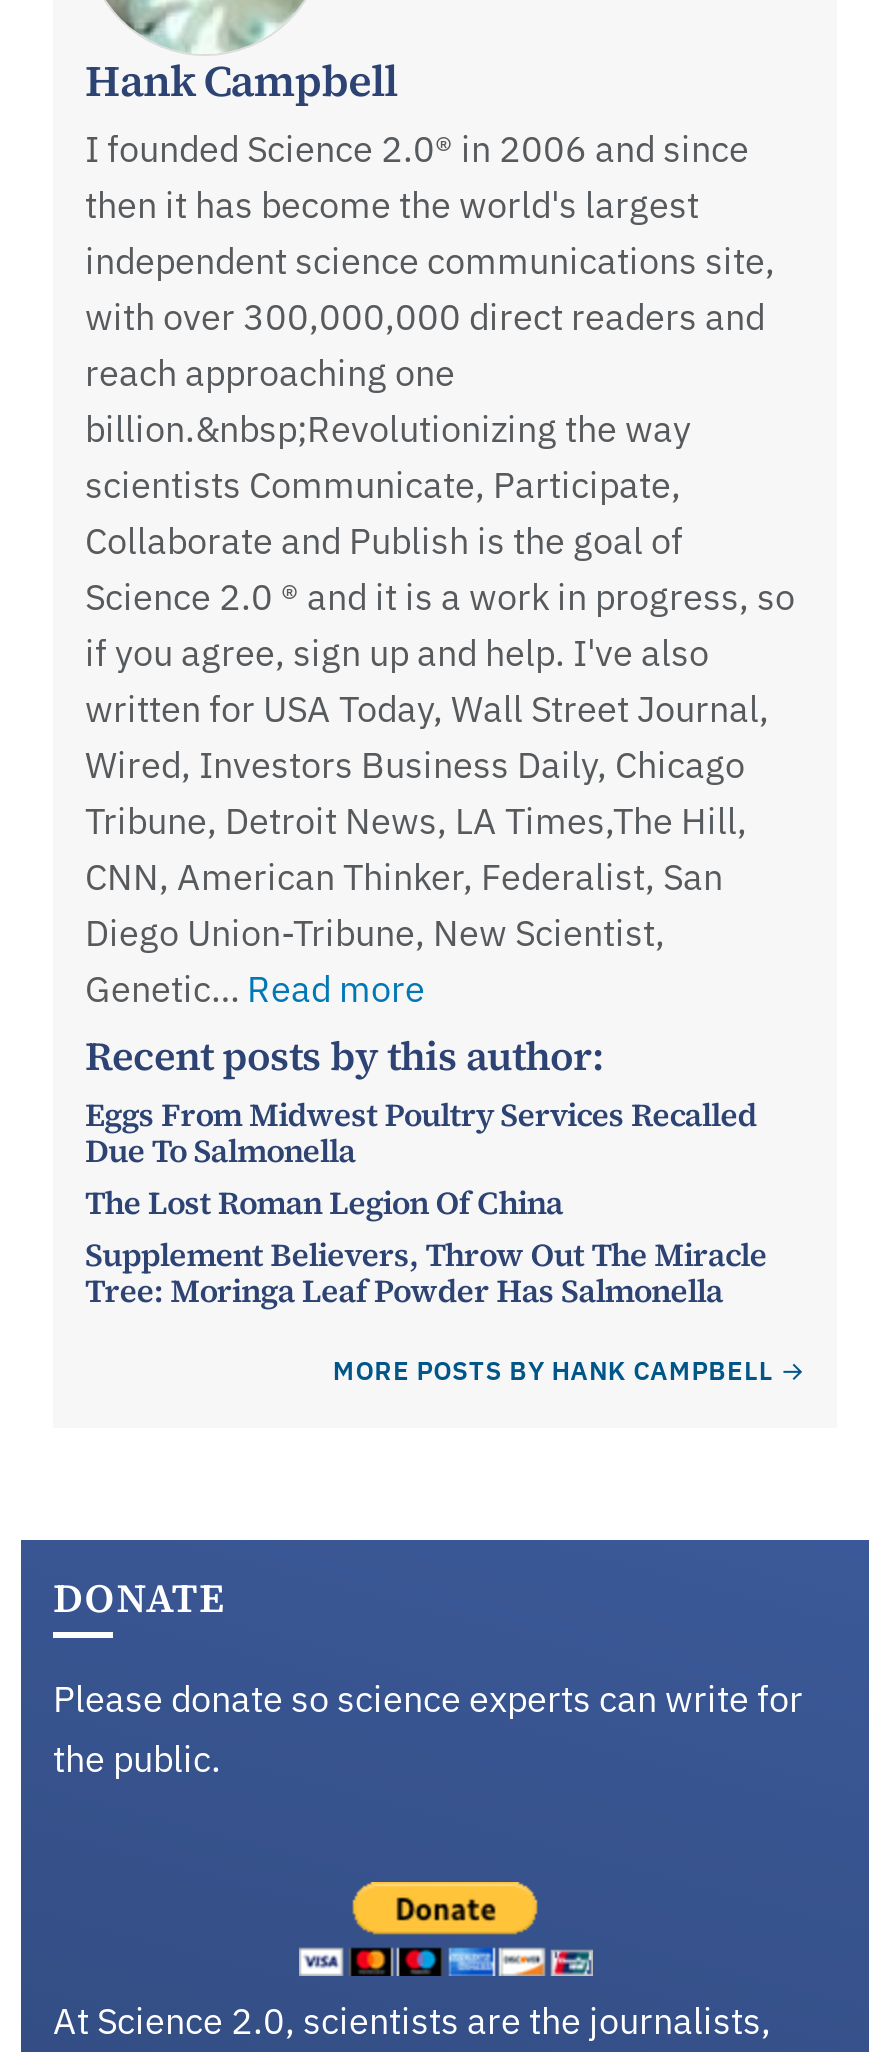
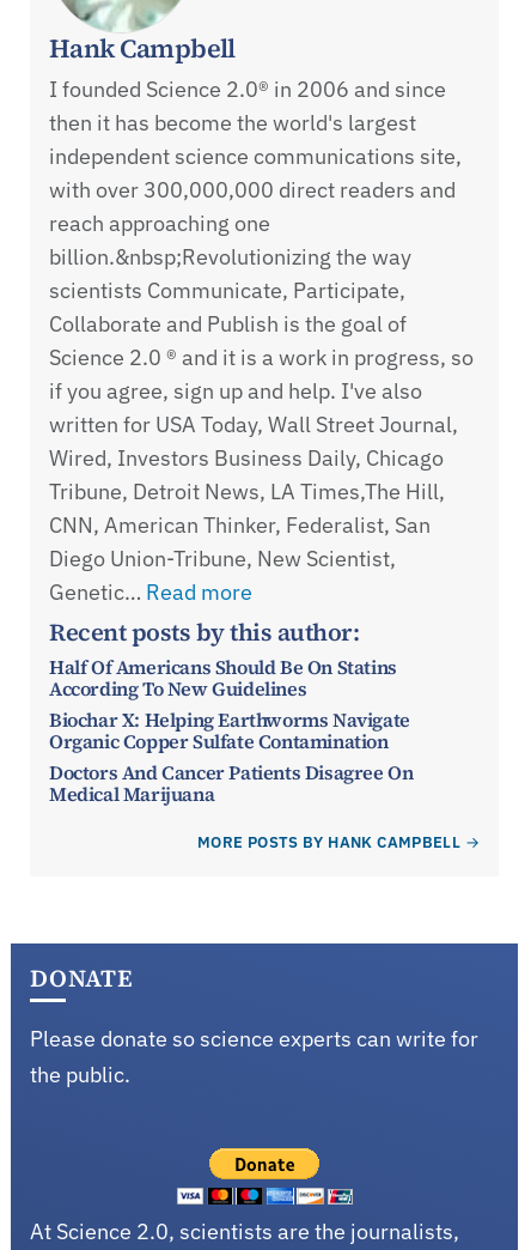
- Eggs From Midwest Poultry Services Recalled
- Due To Salmonella
- The Lost Roman Legion Of China
- Supplement Believers, Throw Out The Miracle
- Tree: Moringa Leaf Powder Has Salmonella
+ Half Of Americans Should Be On Statins
+ According To New Guidelines
+ Biochar X: Helping Earthworms Navigate
+ Organic Copper Sulfate Contamination
+ Doctors And Cancer Patients Disagree On
+ Medical Marijuana
